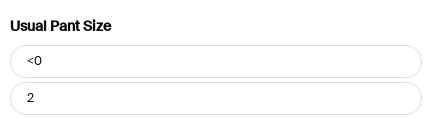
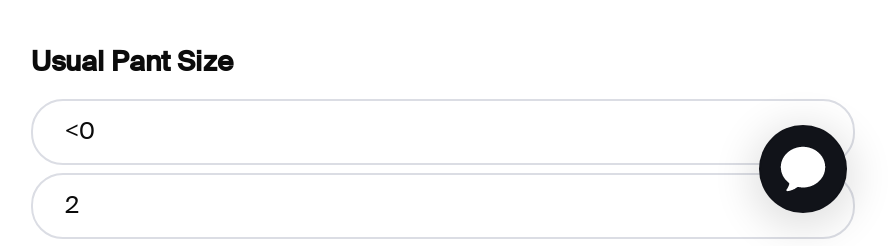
+ [image]
